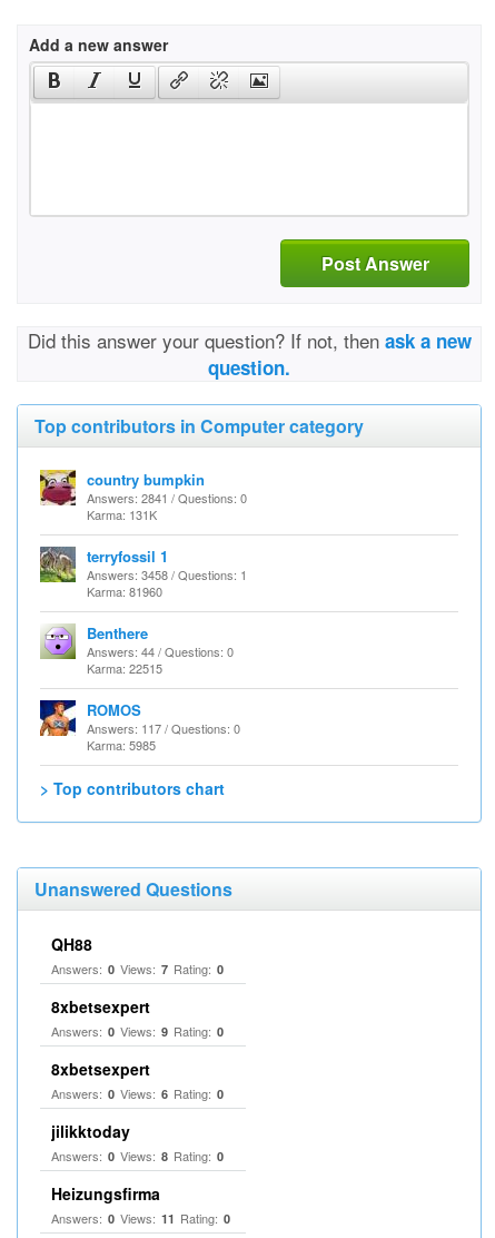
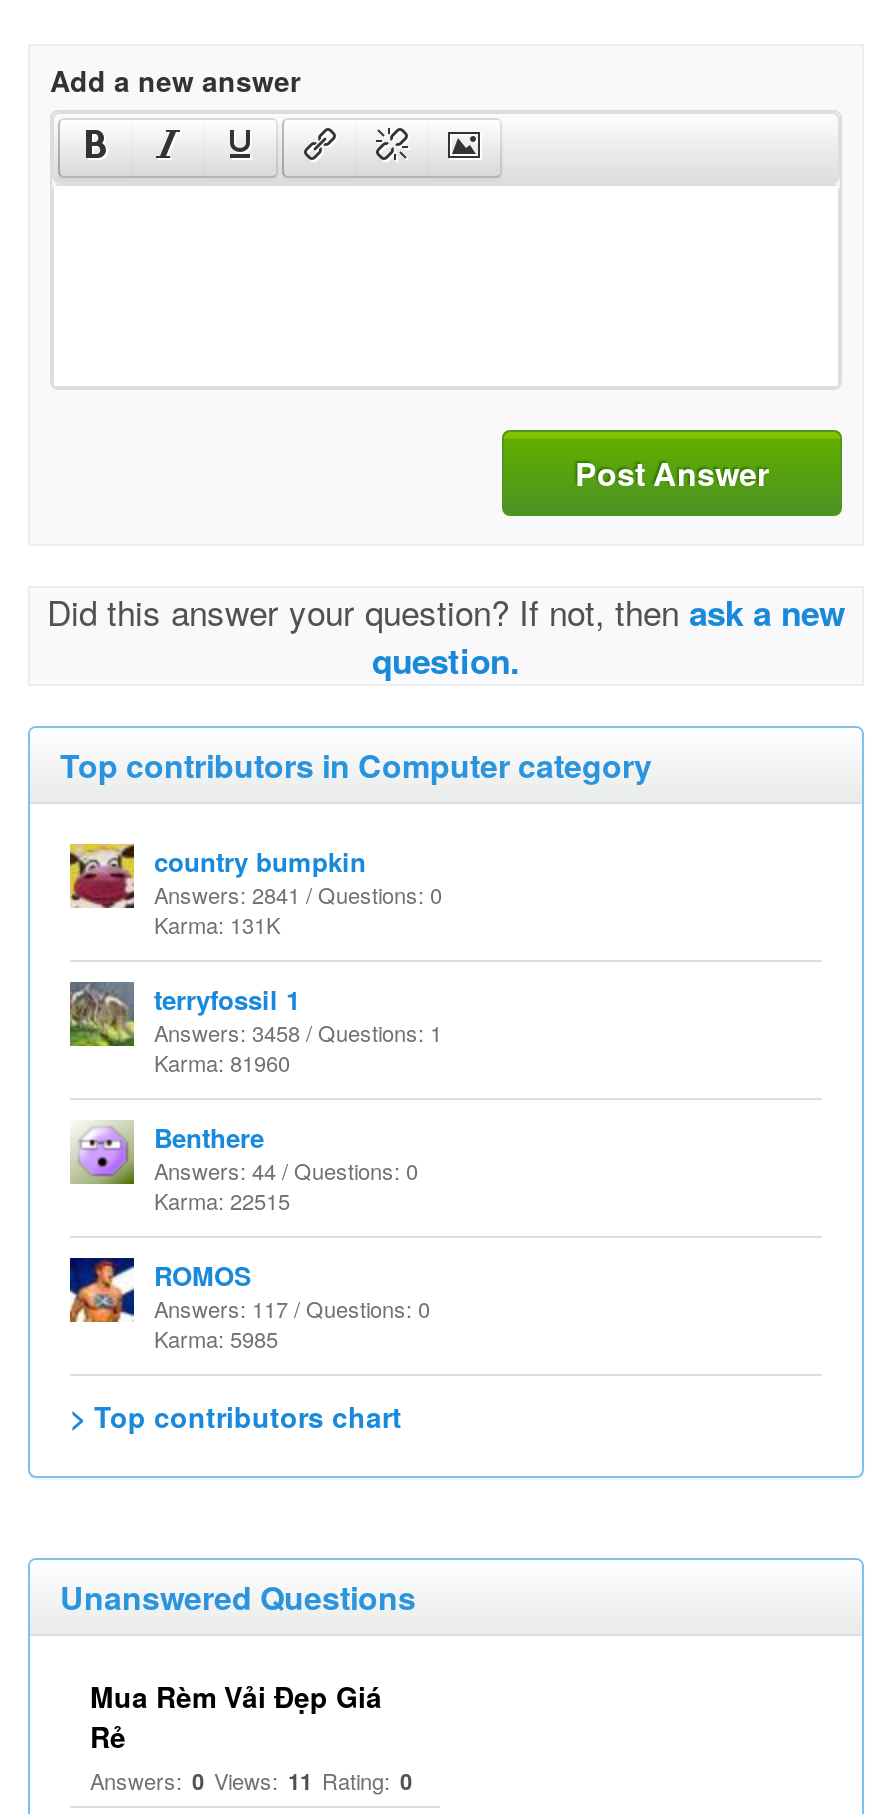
- QH88
- Answers: 0 Views: 7 Rating: 0
- 8xbetsexpert
- Answers: 0 Views: 9 Rating: 0
- 8xbetsexpert
- Answers: 0 Views: 6 Rating: 0
- jilikktoday
- Answers: 0 Views: 8 Rating: 0
- Heizungsfirma
+ Mua Rèm Vải Đẹp Giá
+ Rẻ
